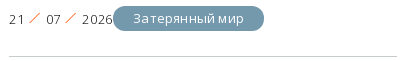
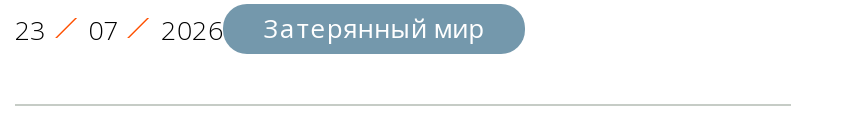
- 21 07 2026 Затерянный мир
+ 23 07 2026 Затерянный мир
